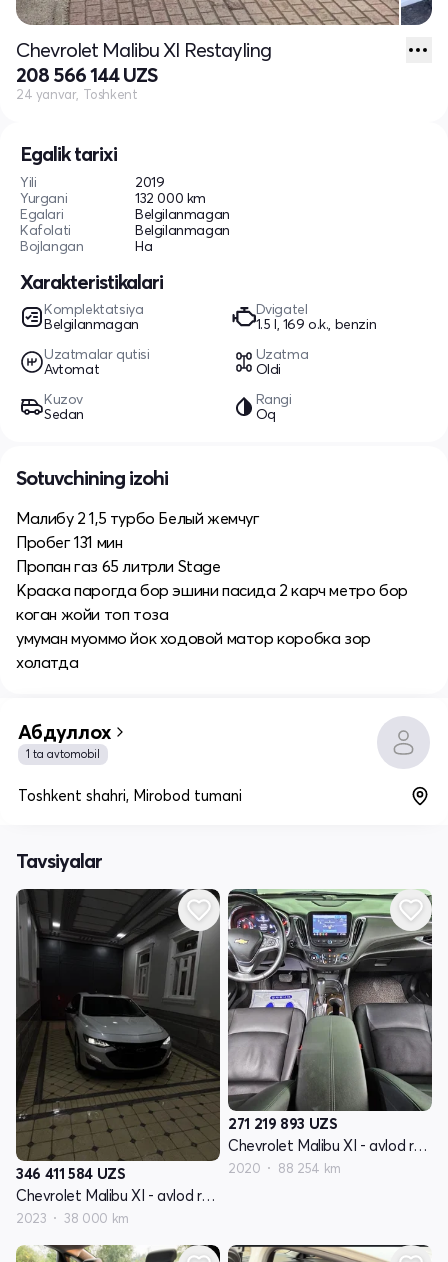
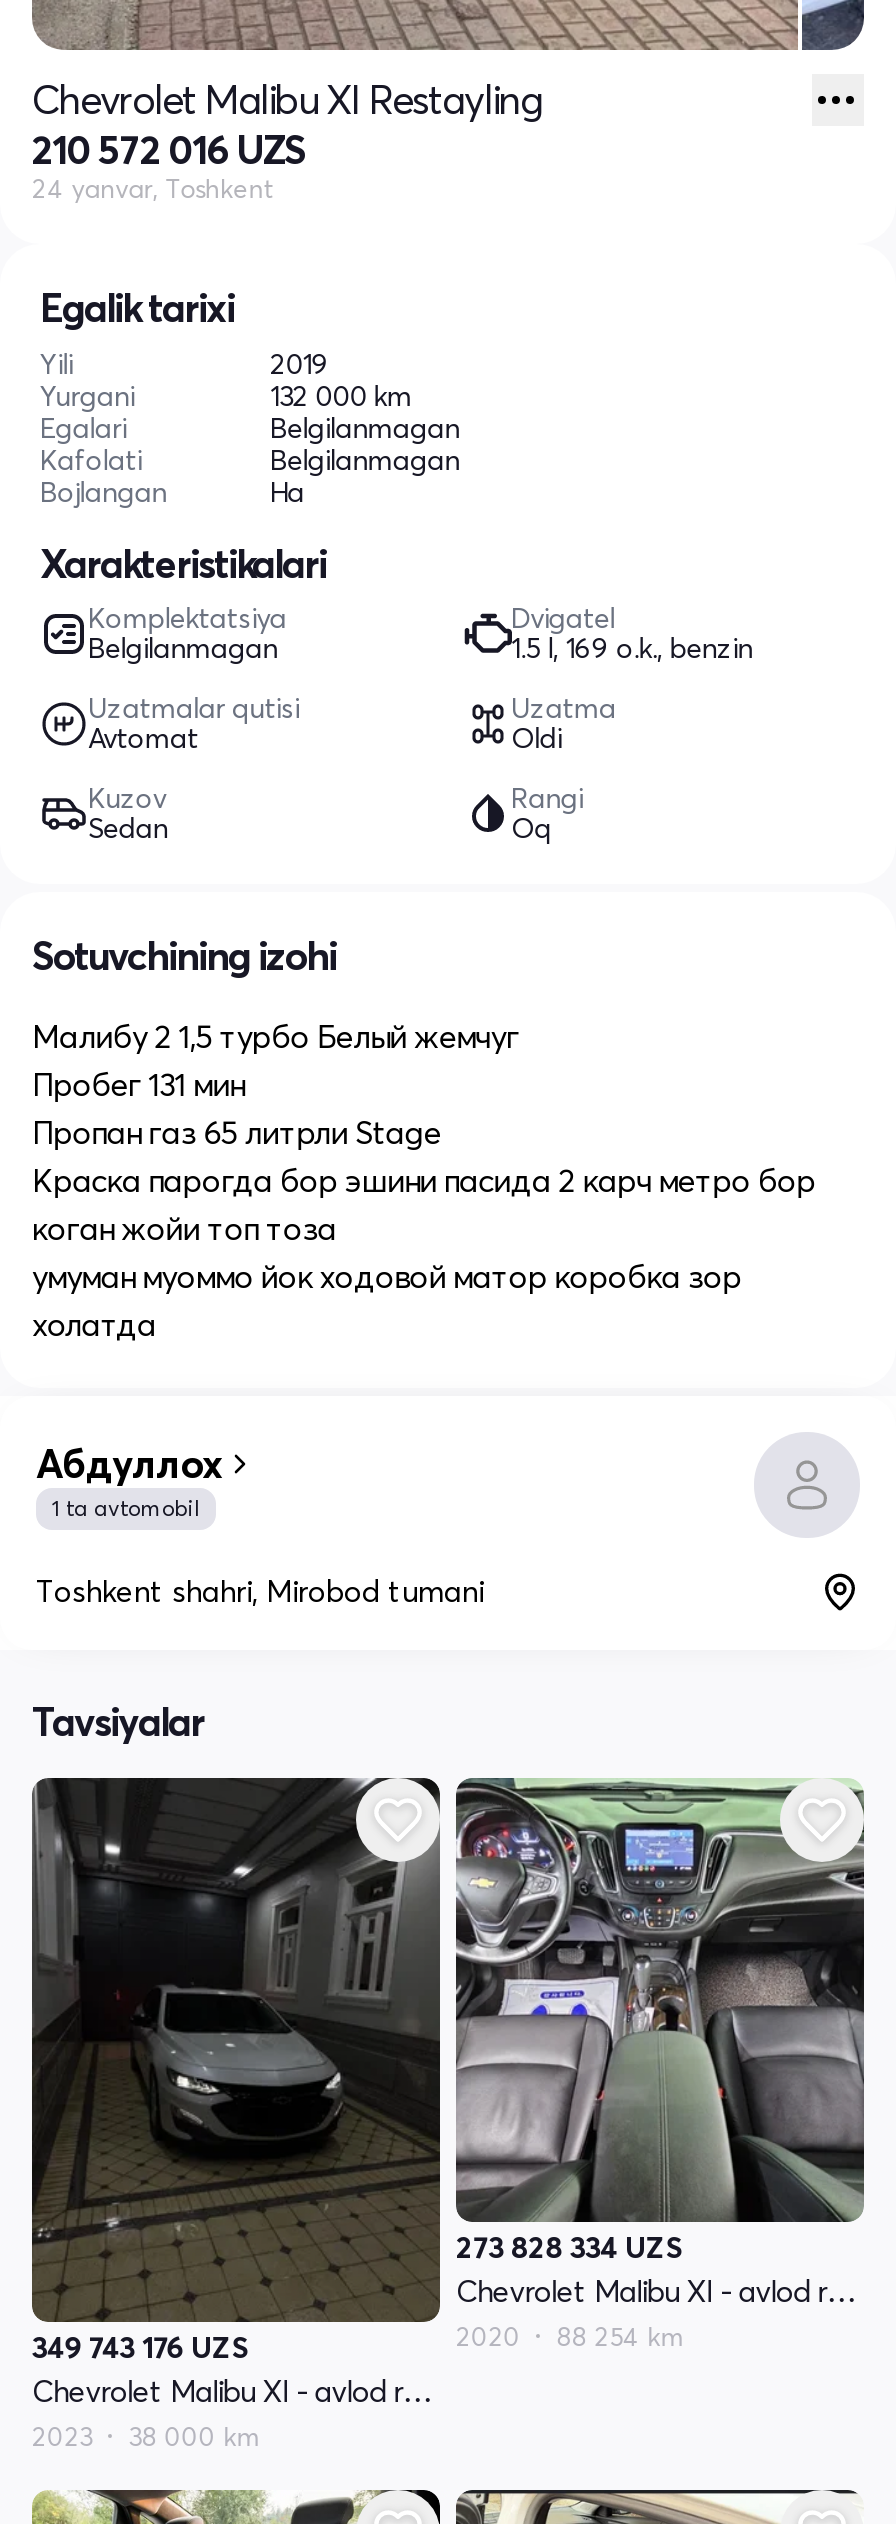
- 208 566 144 UZS
+ 210 572 016 UZS

- 271 219 893 UZS
+ 273 828 334 UZS

- 346 411 584 UZS
+ 349 743 176 UZS
